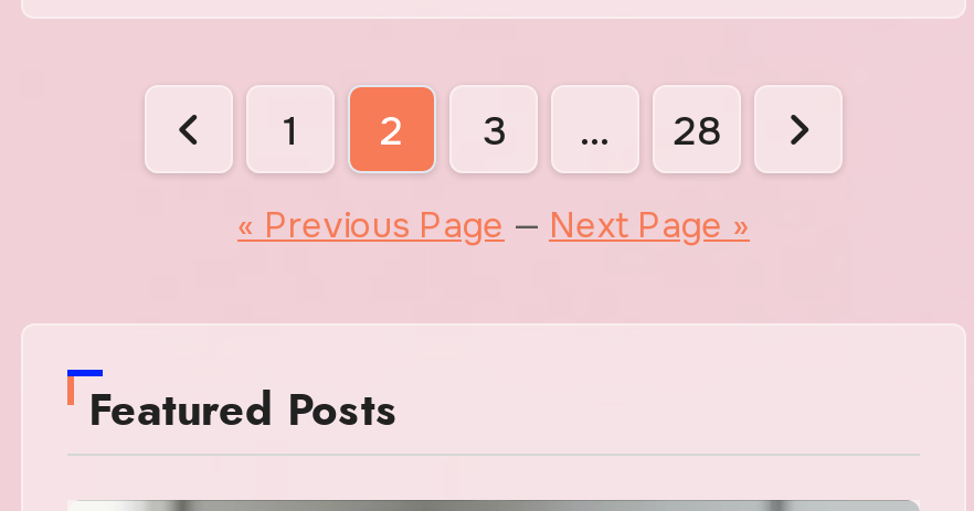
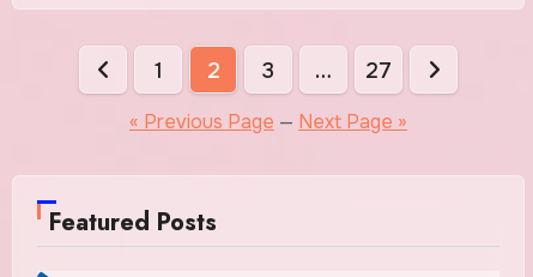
- 28
+ 27
